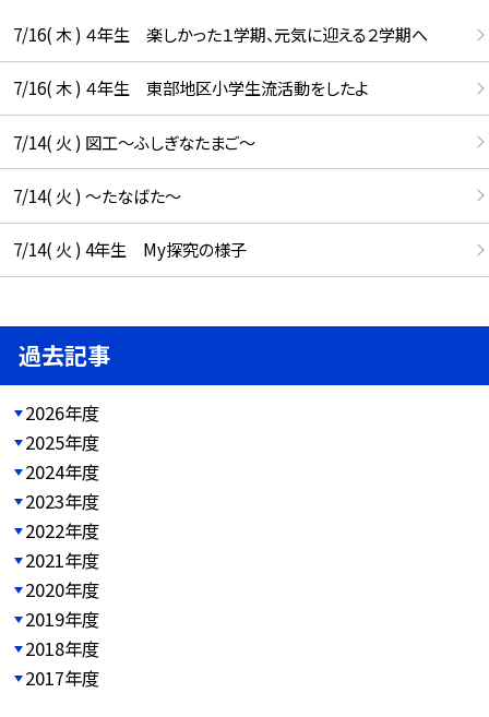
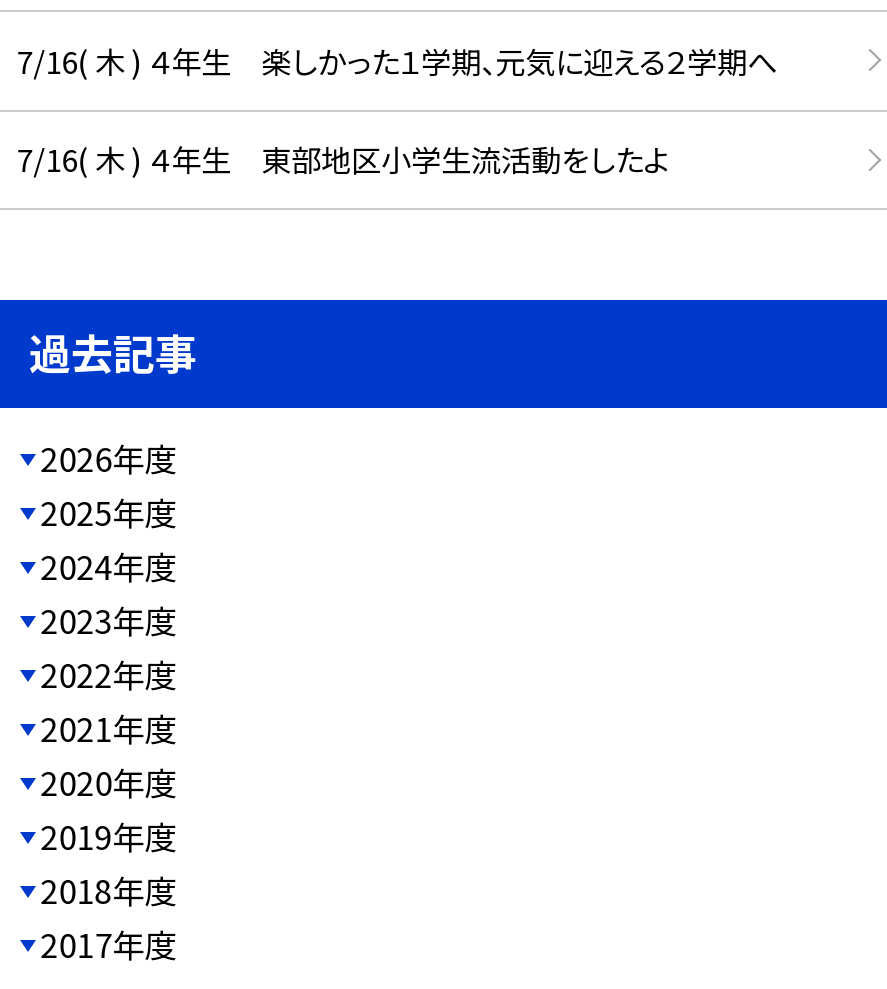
- 7/14( 火 ) 図工～ふしぎなたまご～
- 7/14( 火 ) ～たなばた～
- 7/14( 火 ) 4年生 My探究の様子
